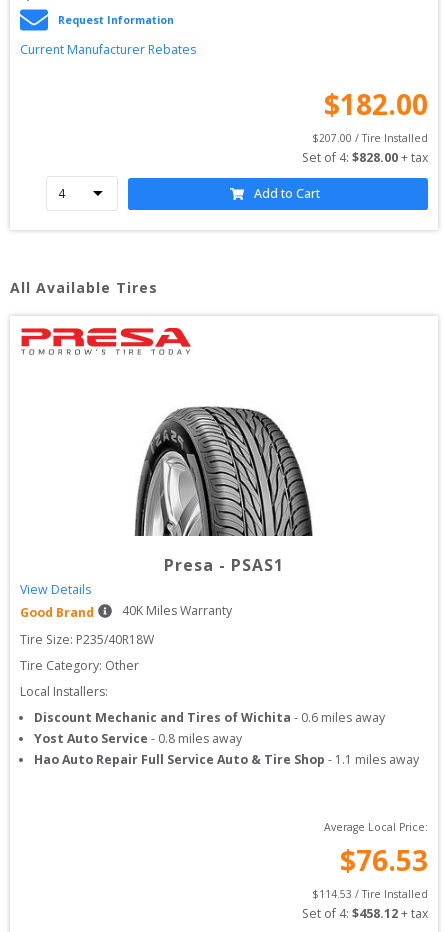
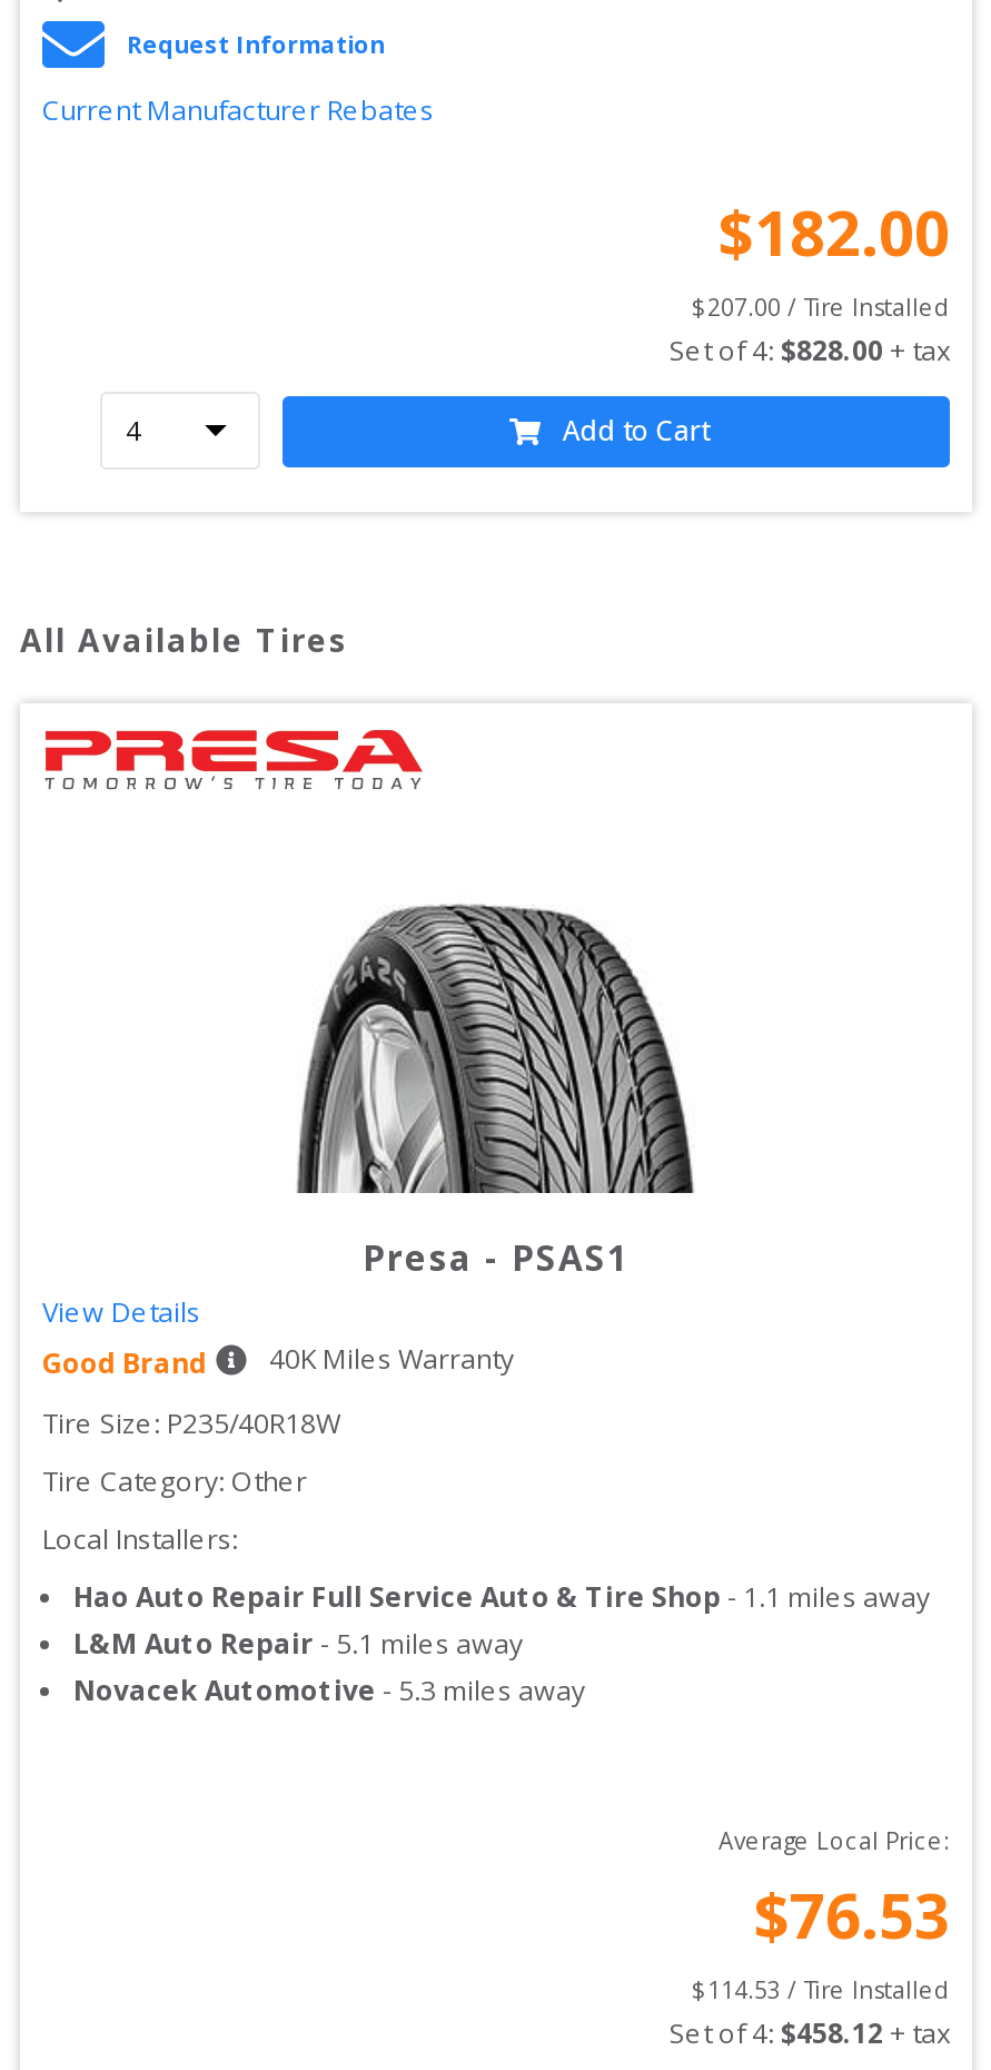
- Discount Mechanic and Tires of Wichita - 0.6 miles away
- Yost Auto Service - 0.8 miles away

moved up: Hao Auto Repair Full Service Auto & Tire Shop - 1.1 miles away

+ L&M Auto Repair - 5.1 miles away
+ Novacek Automotive - 5.3 miles away
